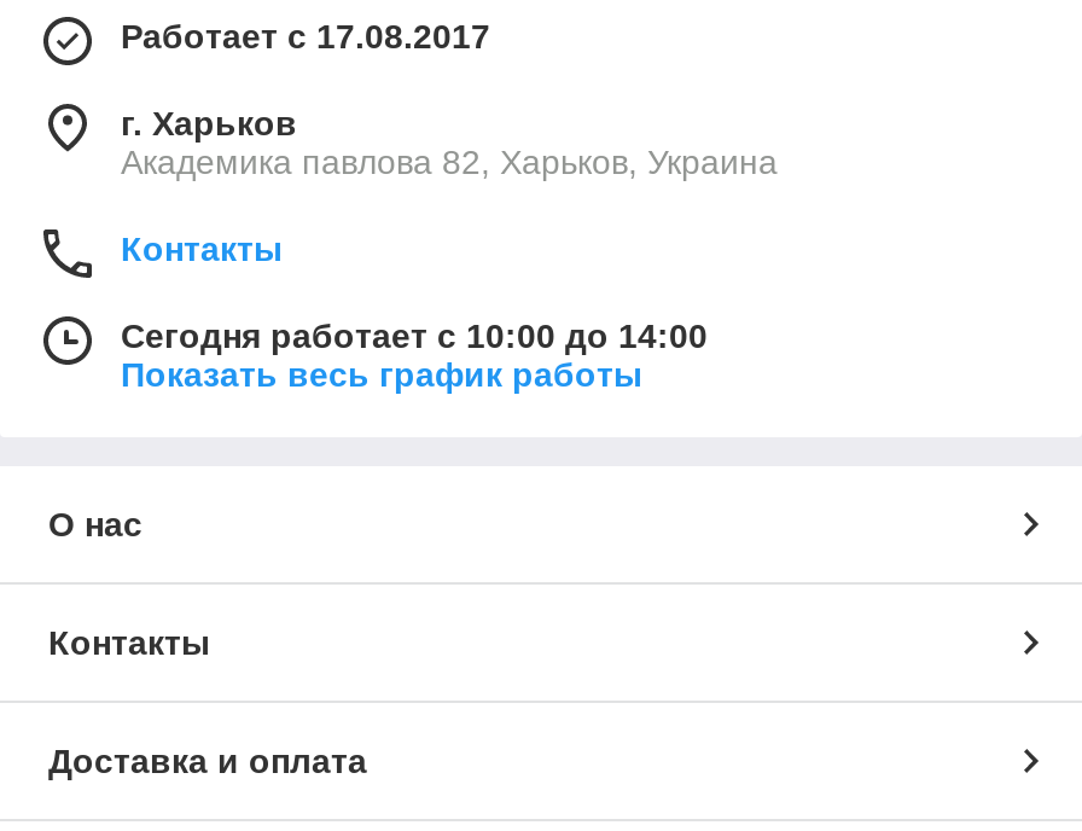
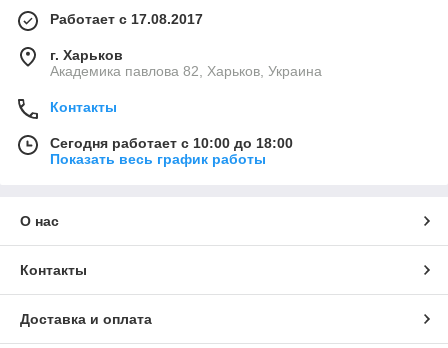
- Сегодня работает с 10:00 до 14:00
+ Сегодня работает с 10:00 до 18:00
